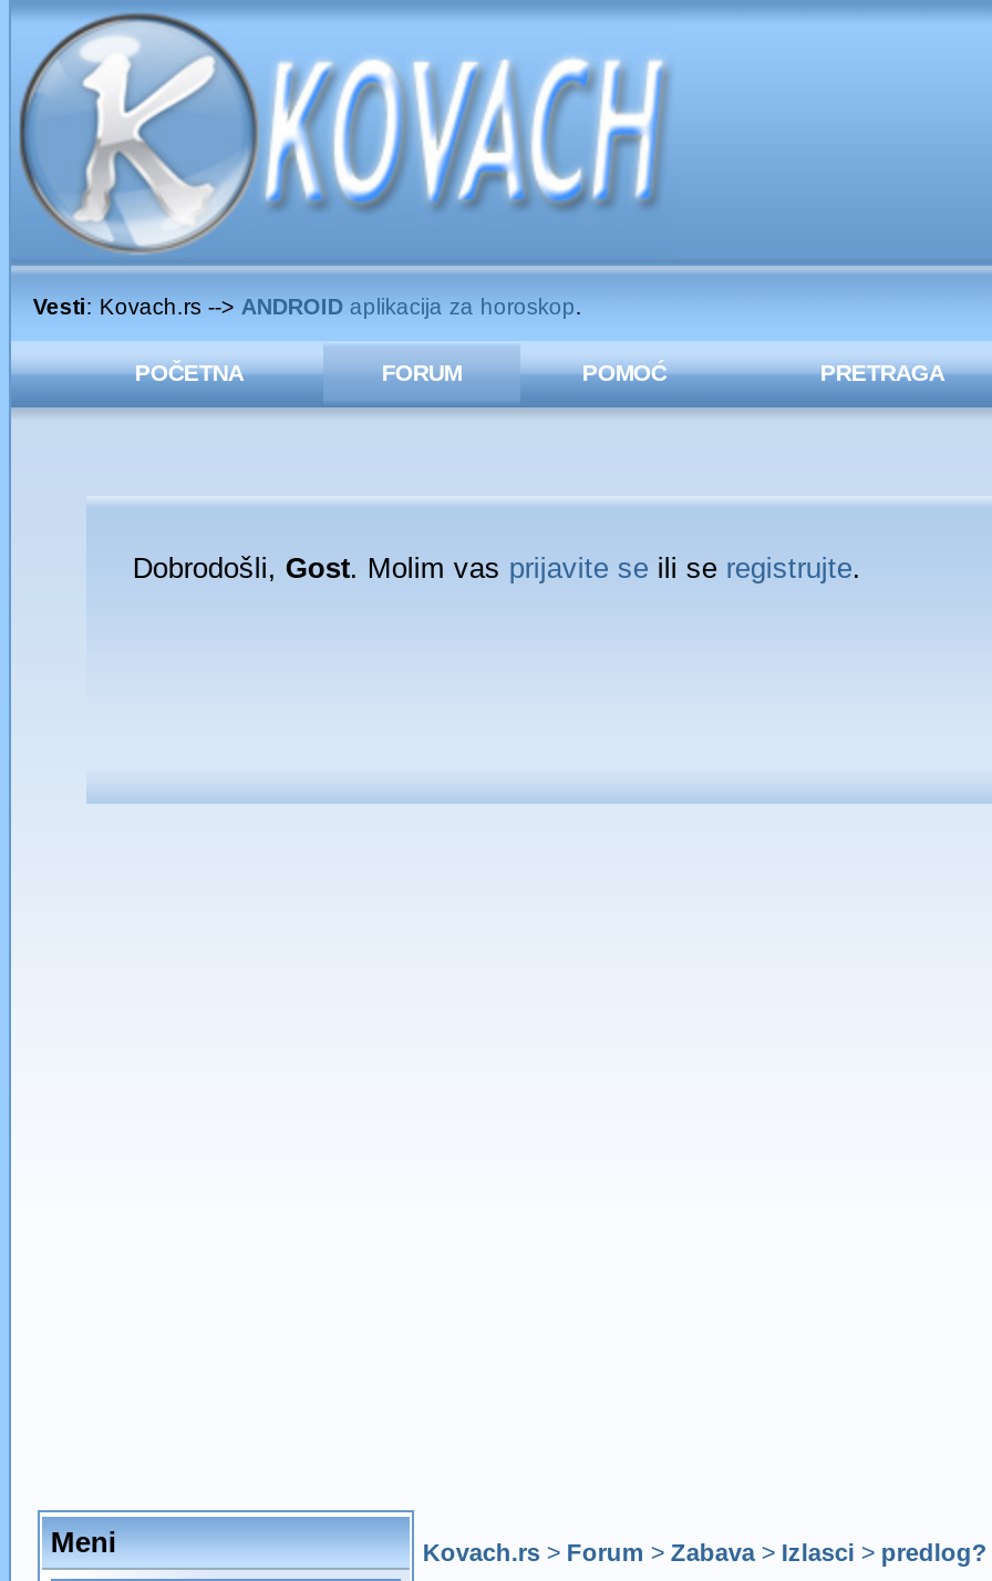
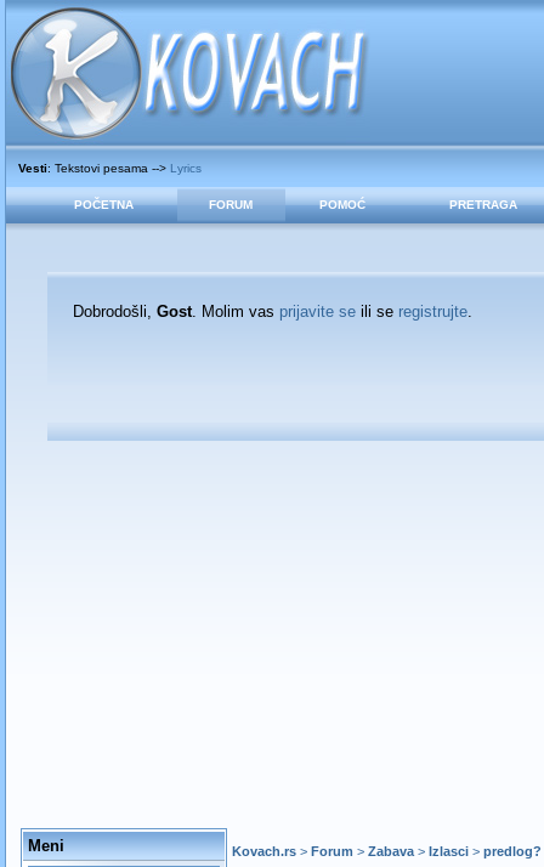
- Vesti: Kovach.rs --> ANDROID aplikacija za horoskop.
+ Vesti: Tekstovi pesama --> Lyrics
